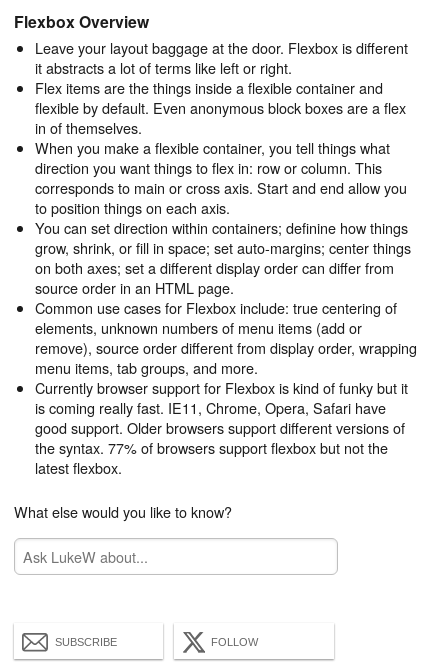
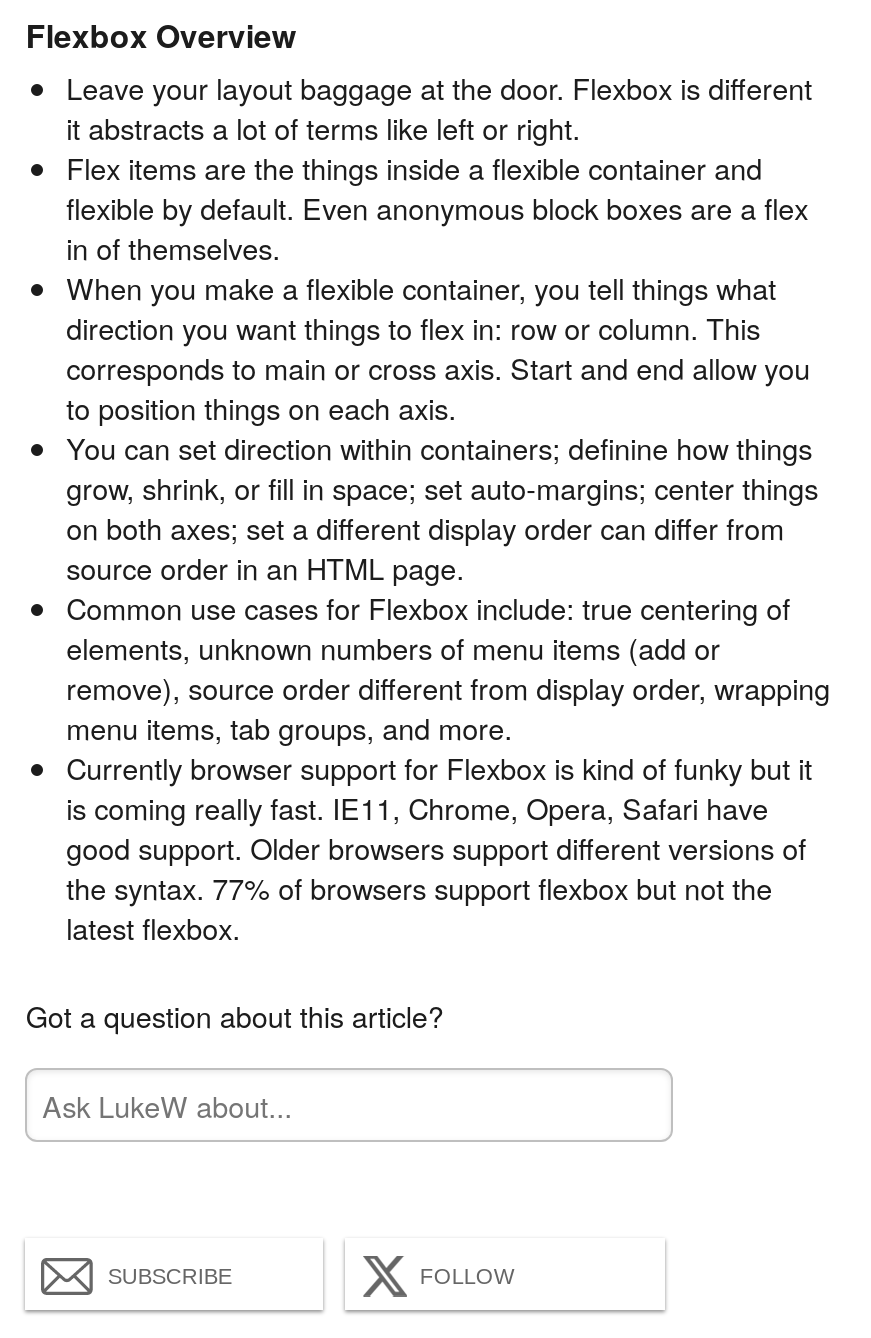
- What else would you like to know?
+ Got a question about this article?
